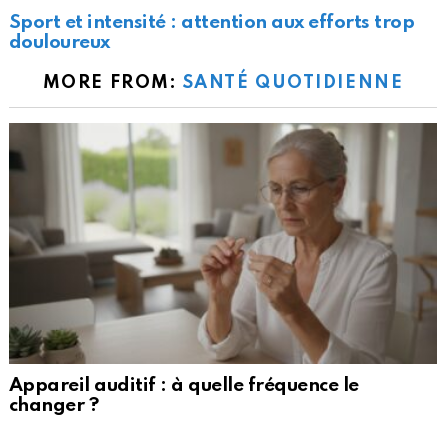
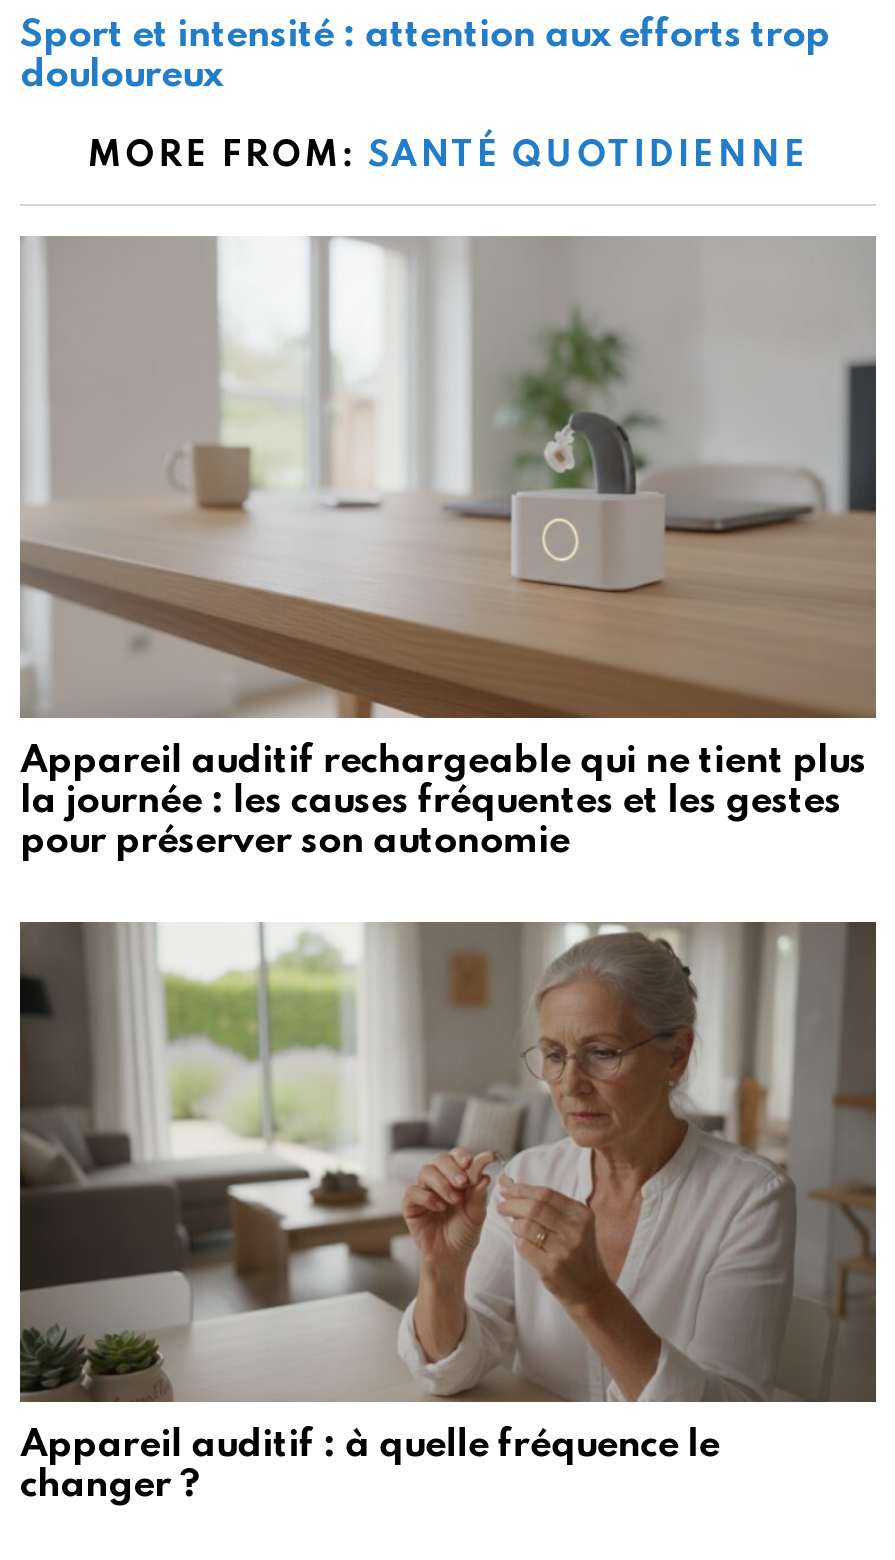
+ [image]
+ Appareil auditif rechargeable qui ne tient plus
+ la journée : les causes fréquentes et les gestes
+ pour préserver son autonomie
